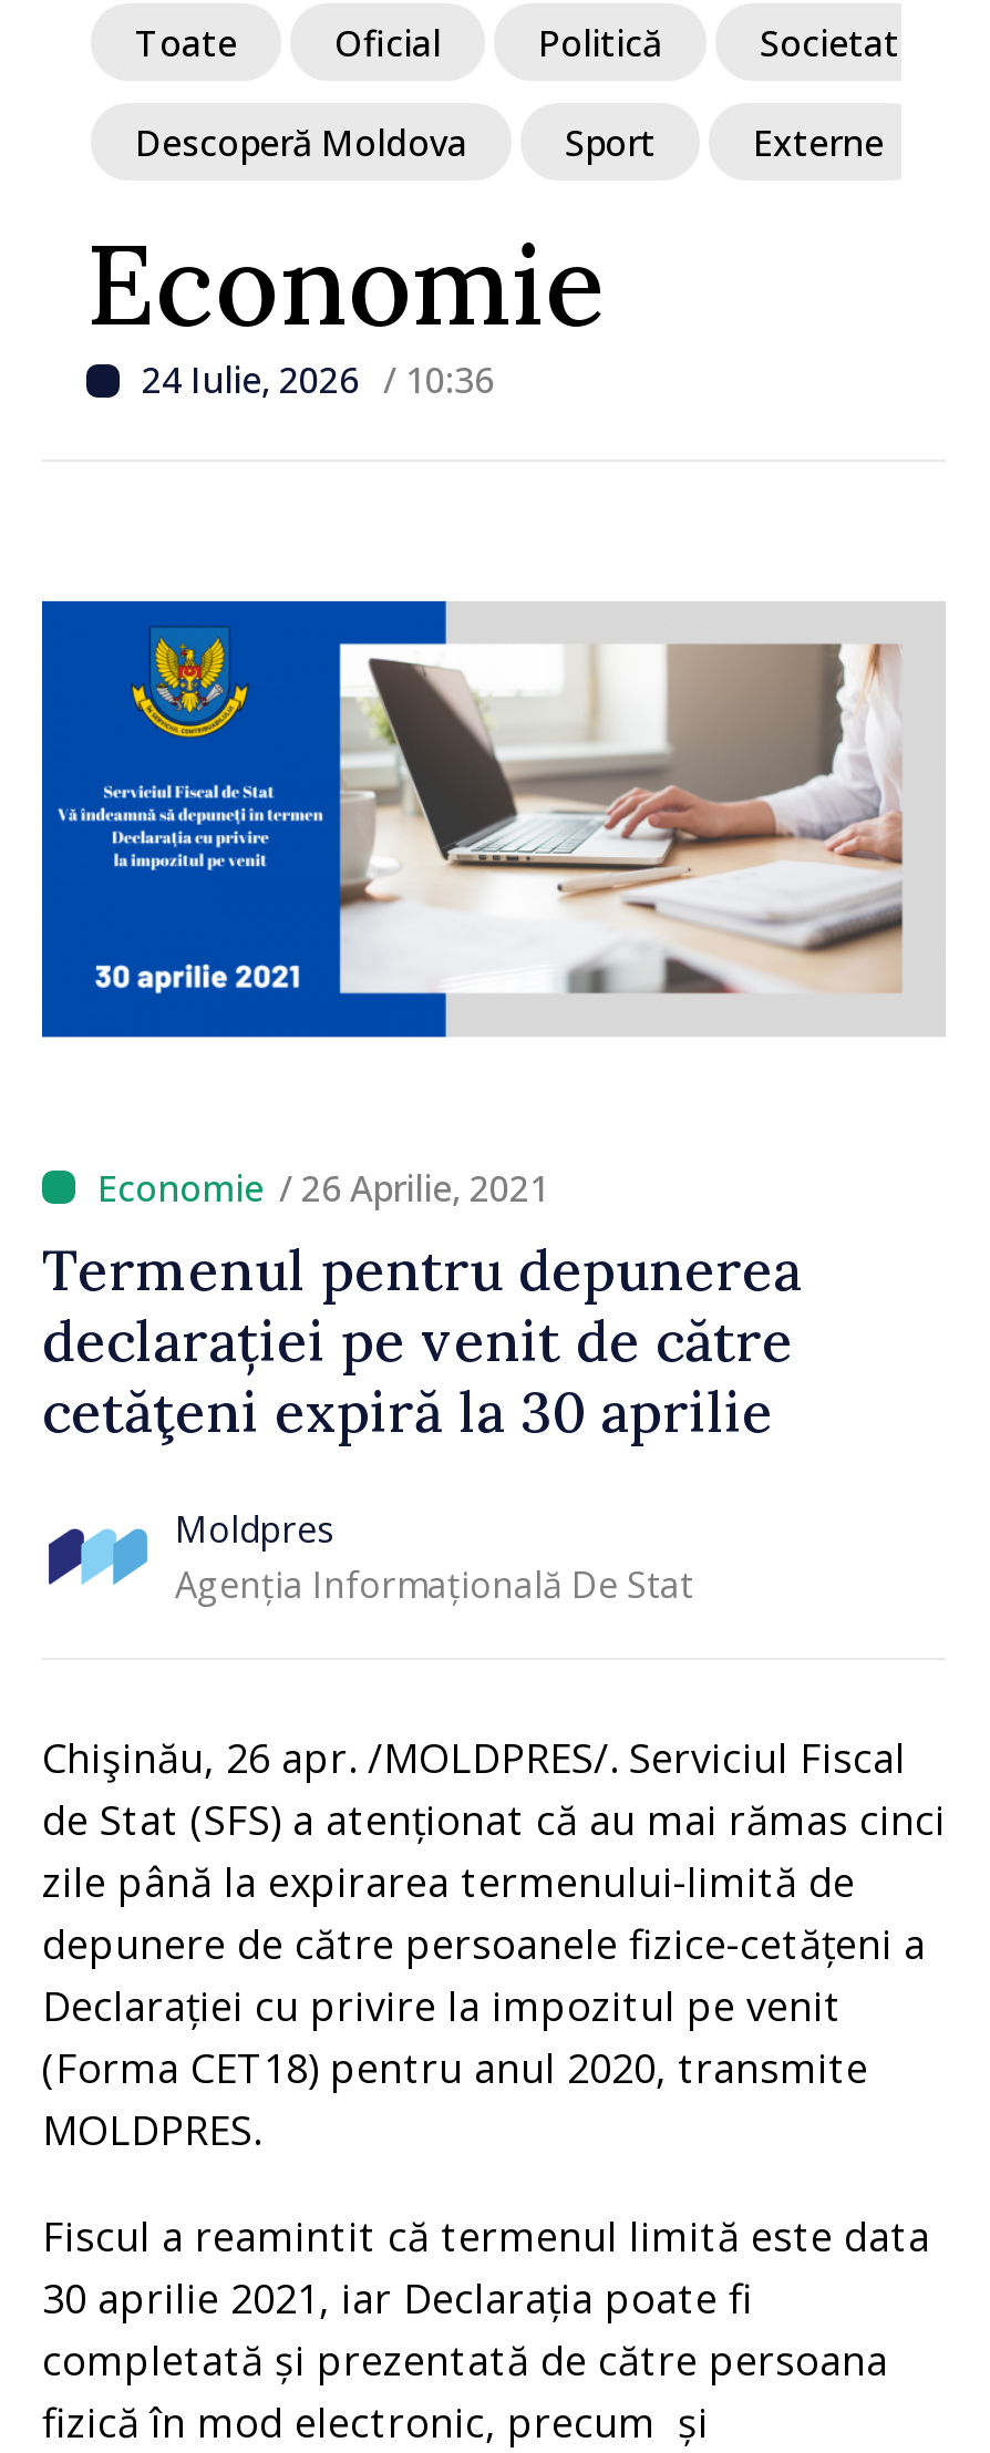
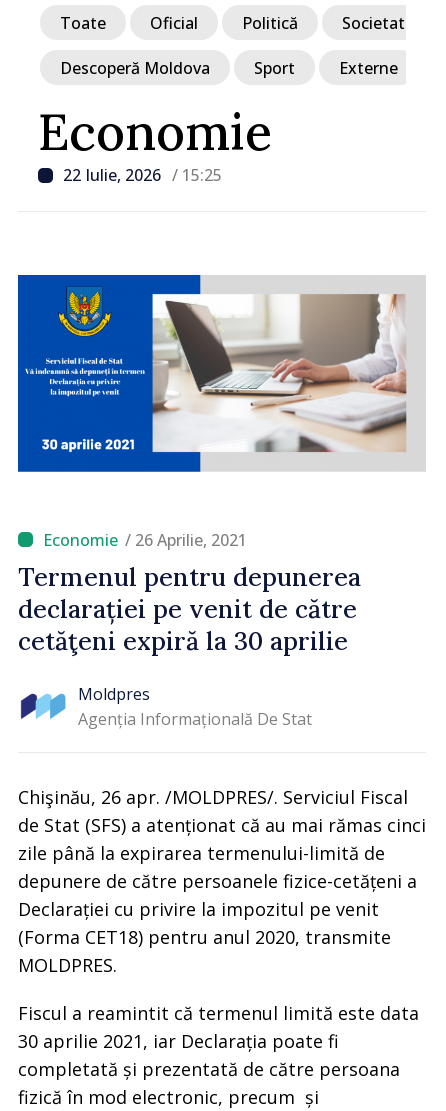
- 24 Iulie, 2026 / 10:36
+ 22 Iulie, 2026 / 15:25
